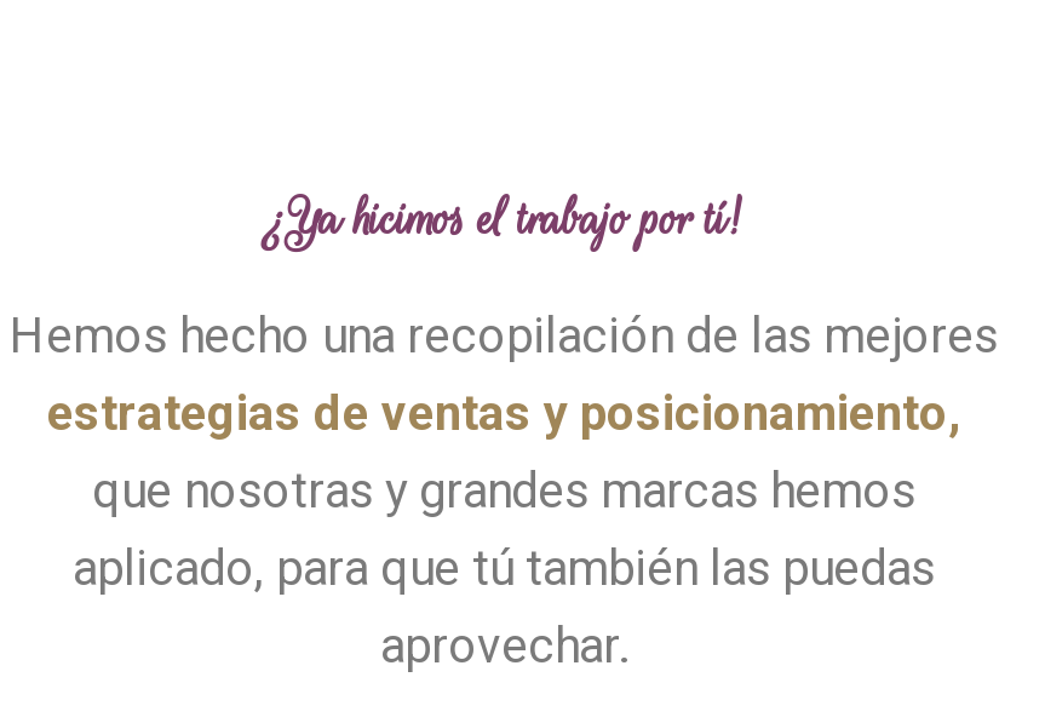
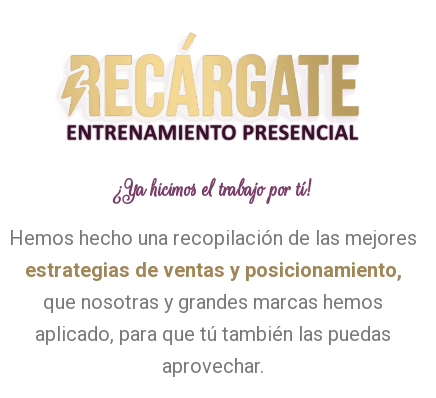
+ [image]
